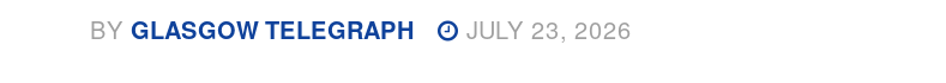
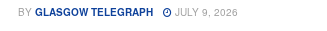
- BY GLASGOW TELEGRAPH JULY 23, 2026
+ BY GLASGOW TELEGRAPH JULY 9, 2026
